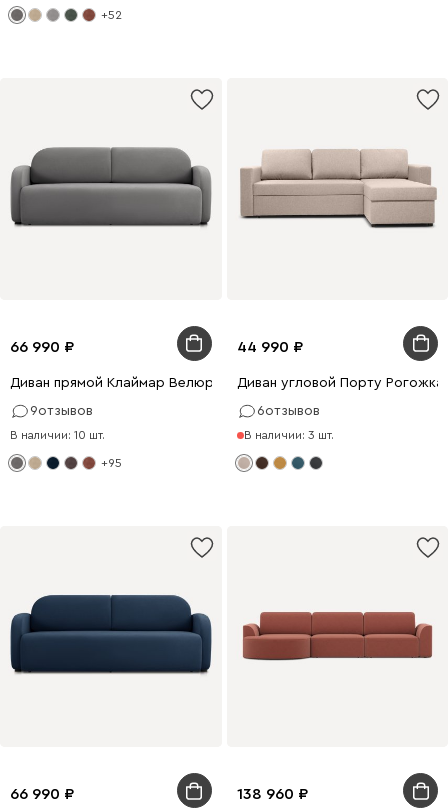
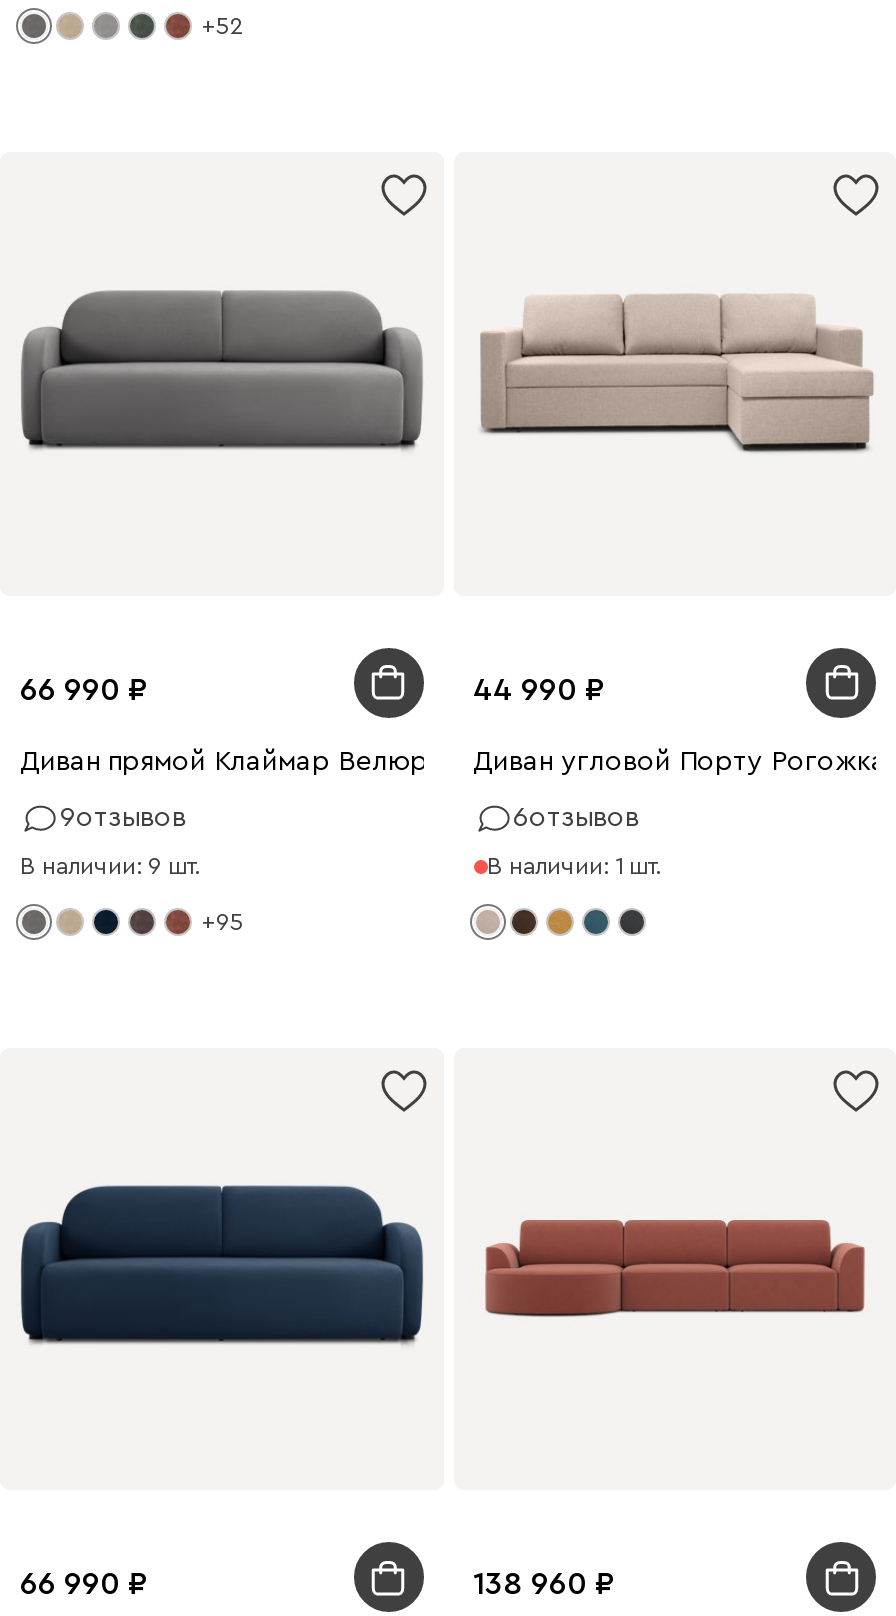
- В наличии: 10 шт.
+ В наличии: 9 шт.

- В наличии: 3 шт.
+ В наличии: 1 шт.
